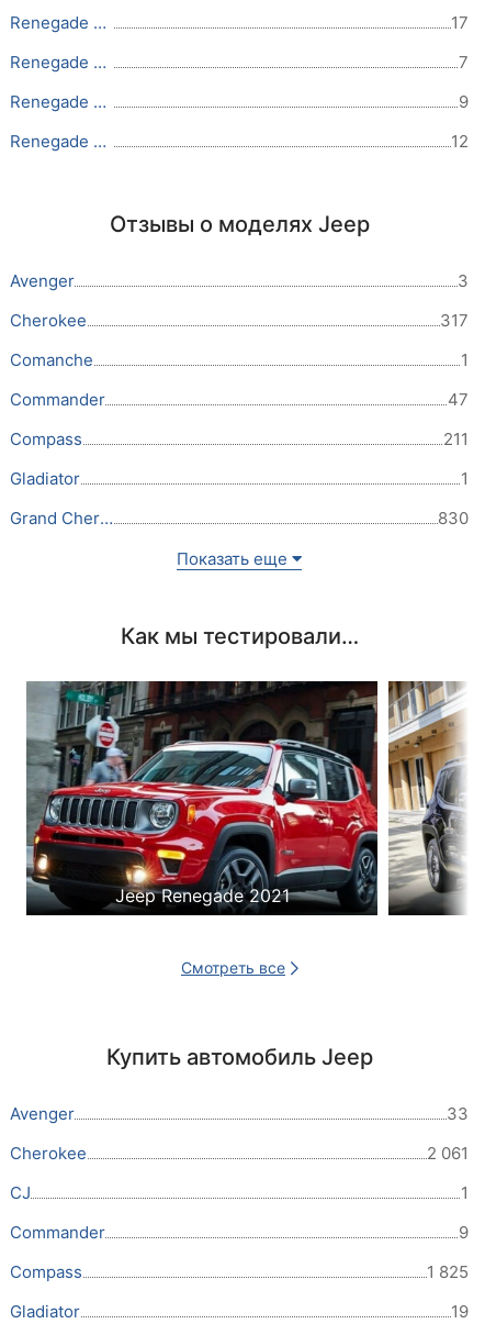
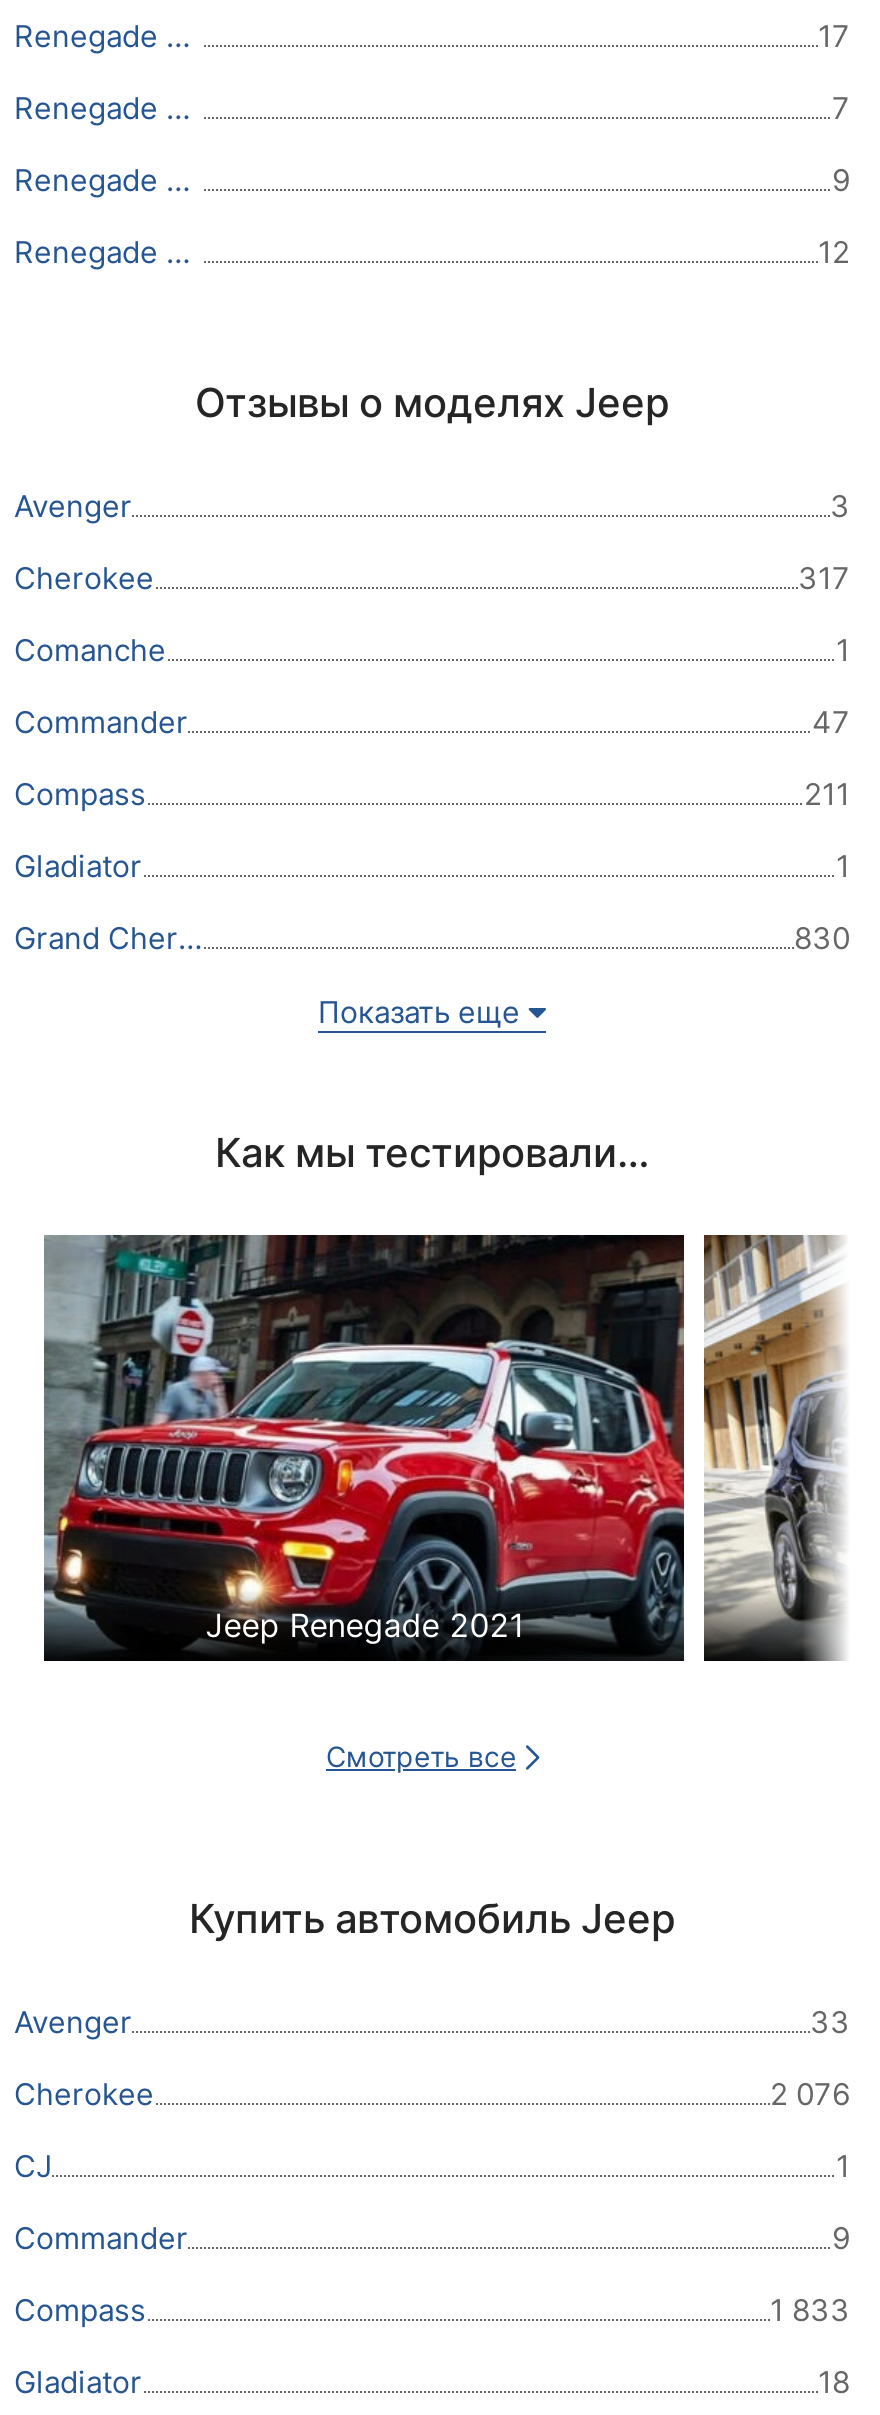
- 2 061
+ 2 076

- 1 825
+ 1 833

- 19
+ 18
